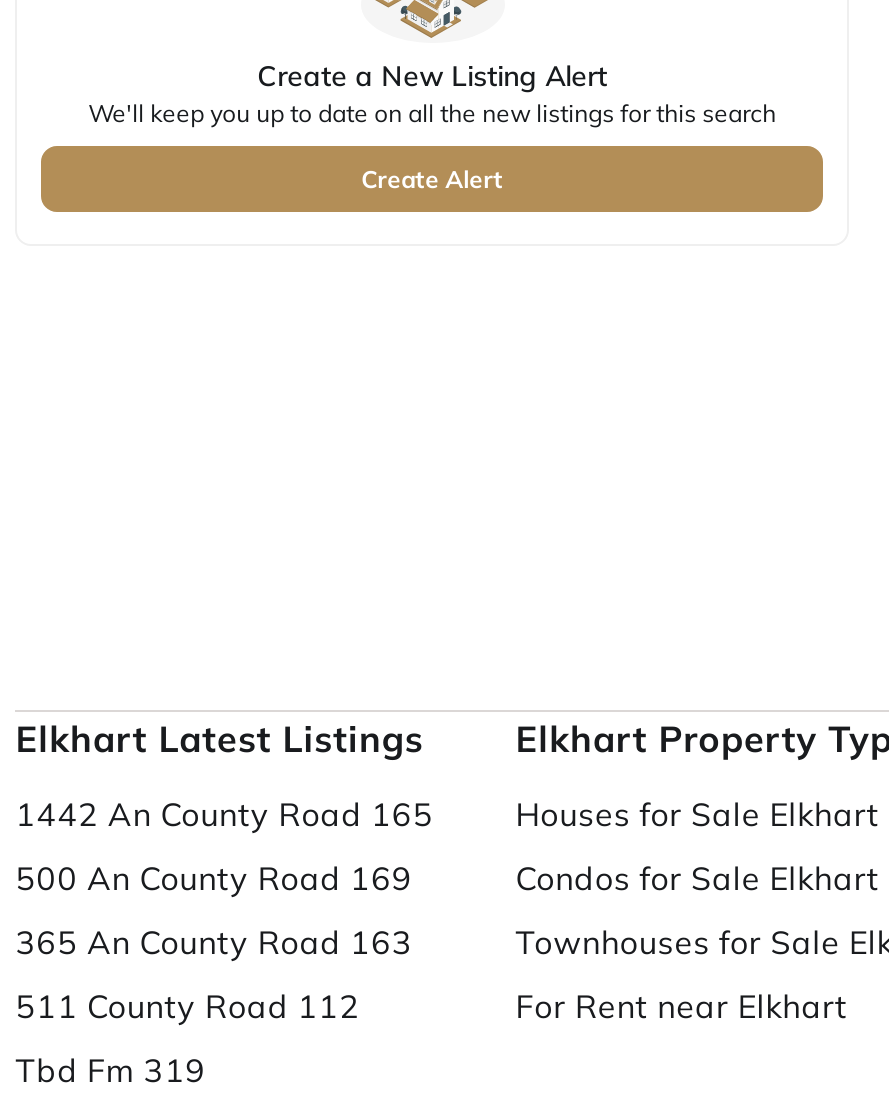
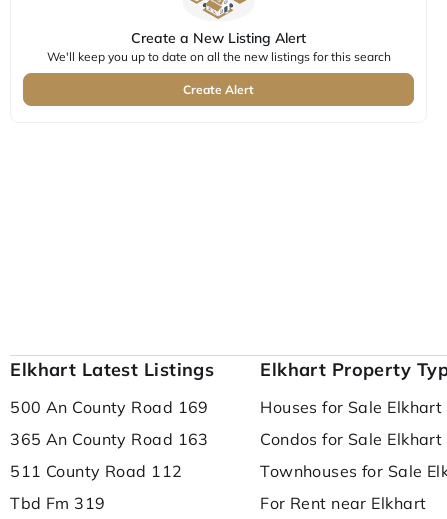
- 1442 An County Road 165
